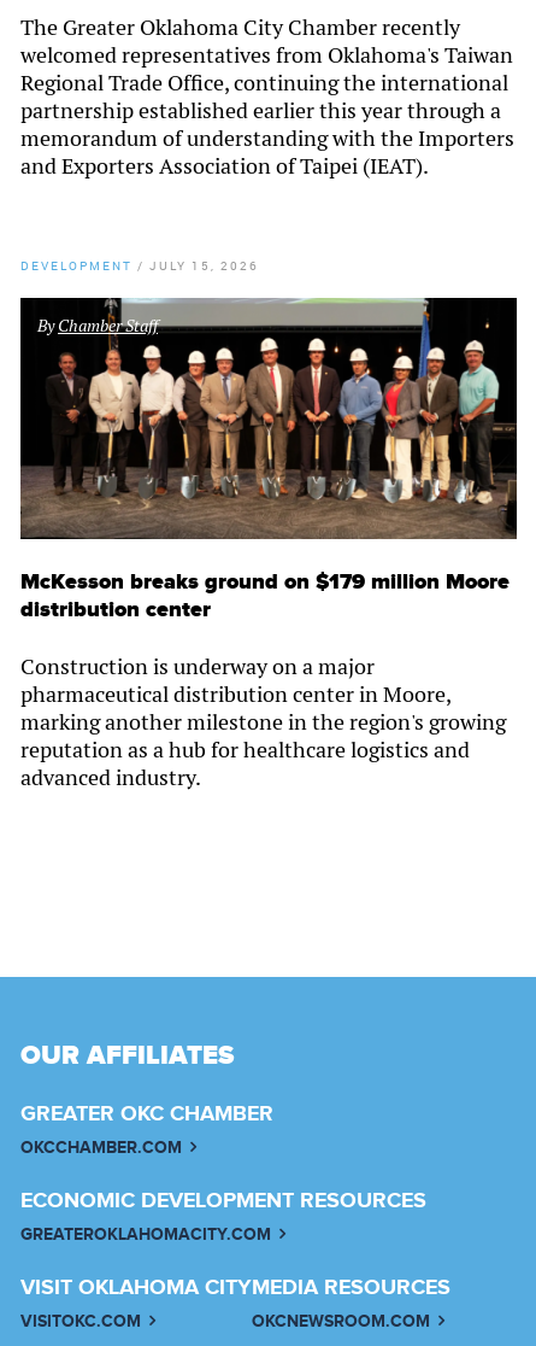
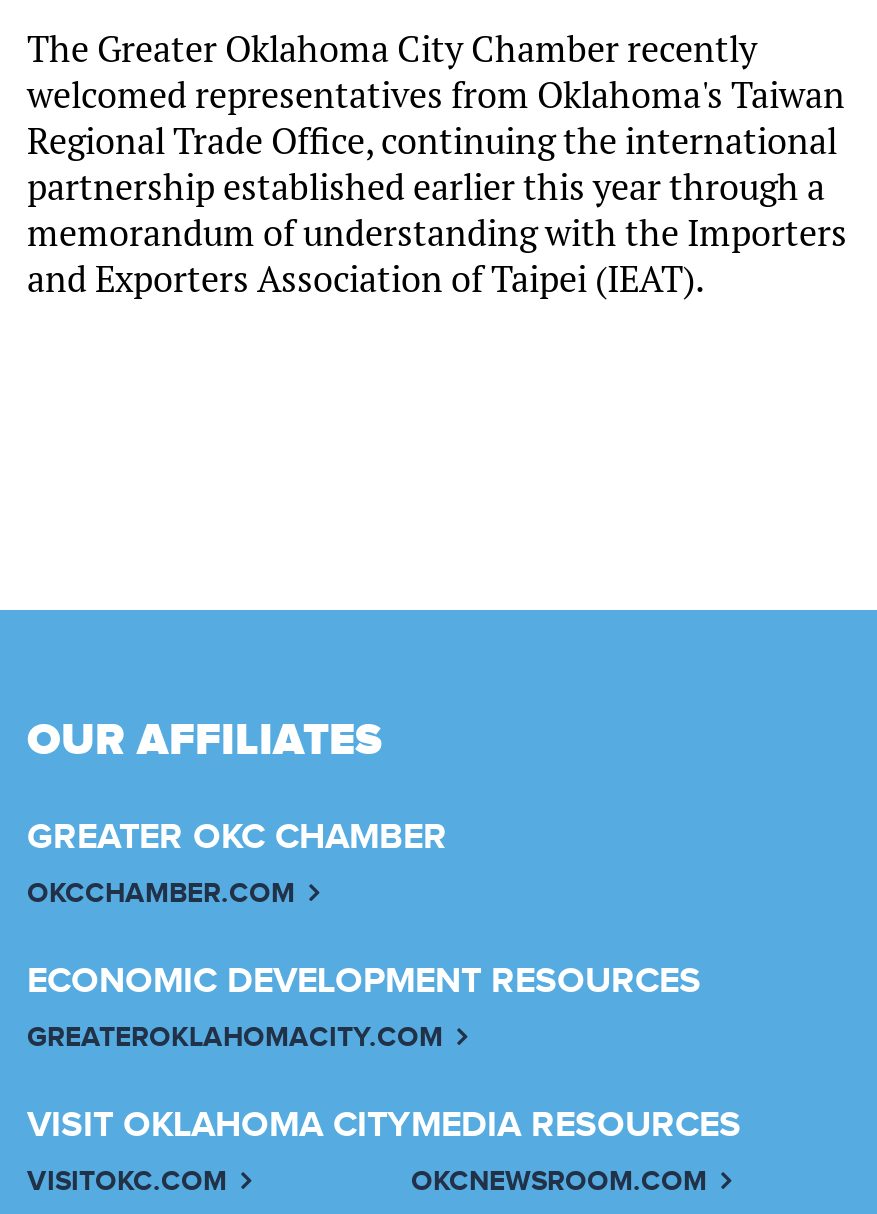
- [image]
- DEVELOPMENT / JULY 15, 2026
- ByChamber Staff

- McKesson breaks ground on $179 million Moore
- distribution center
- Construction is underway on a major
- pharmaceutical distribution center in Moore,
- marking another milestone in the region's growing
- reputation as a hub for healthcare logistics and
- advanced industry.
